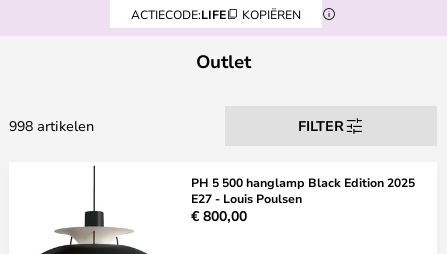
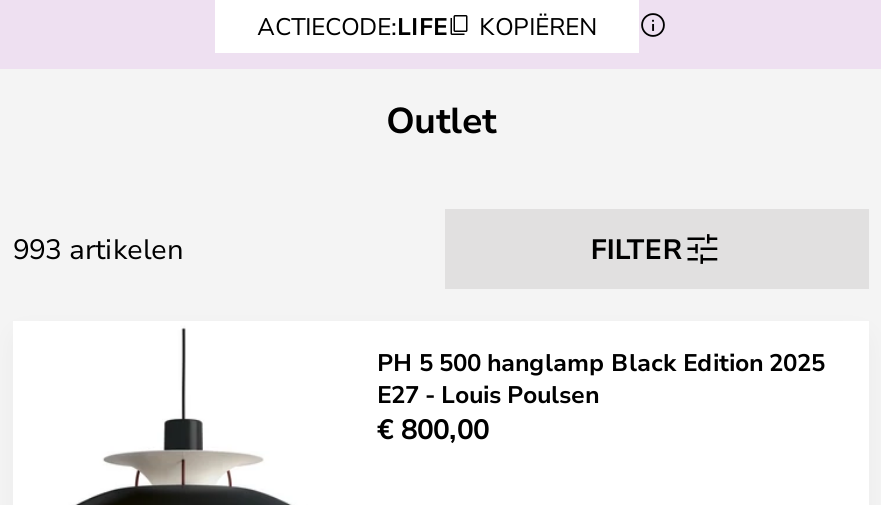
- 998 artikelen
+ 993 artikelen
